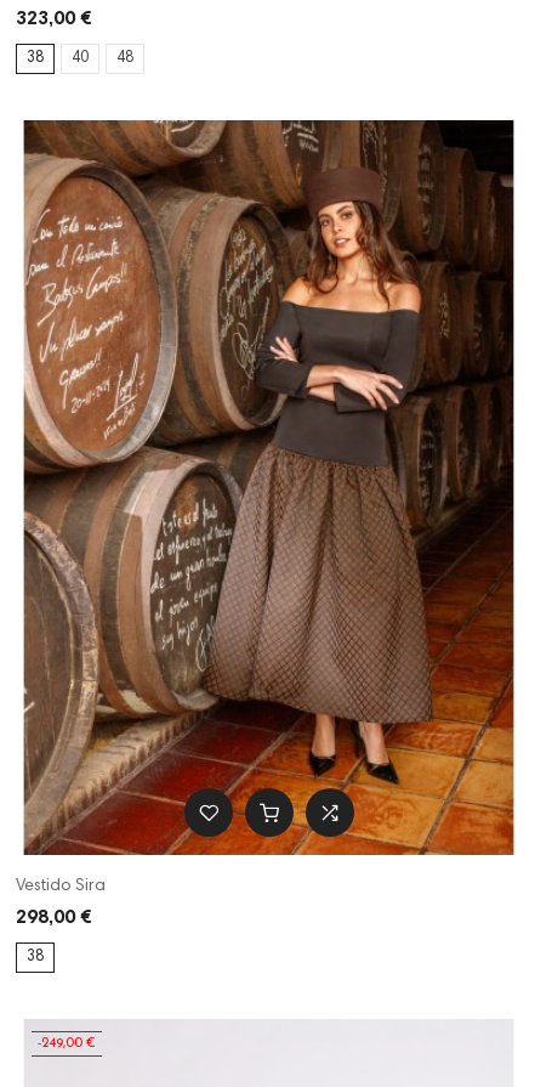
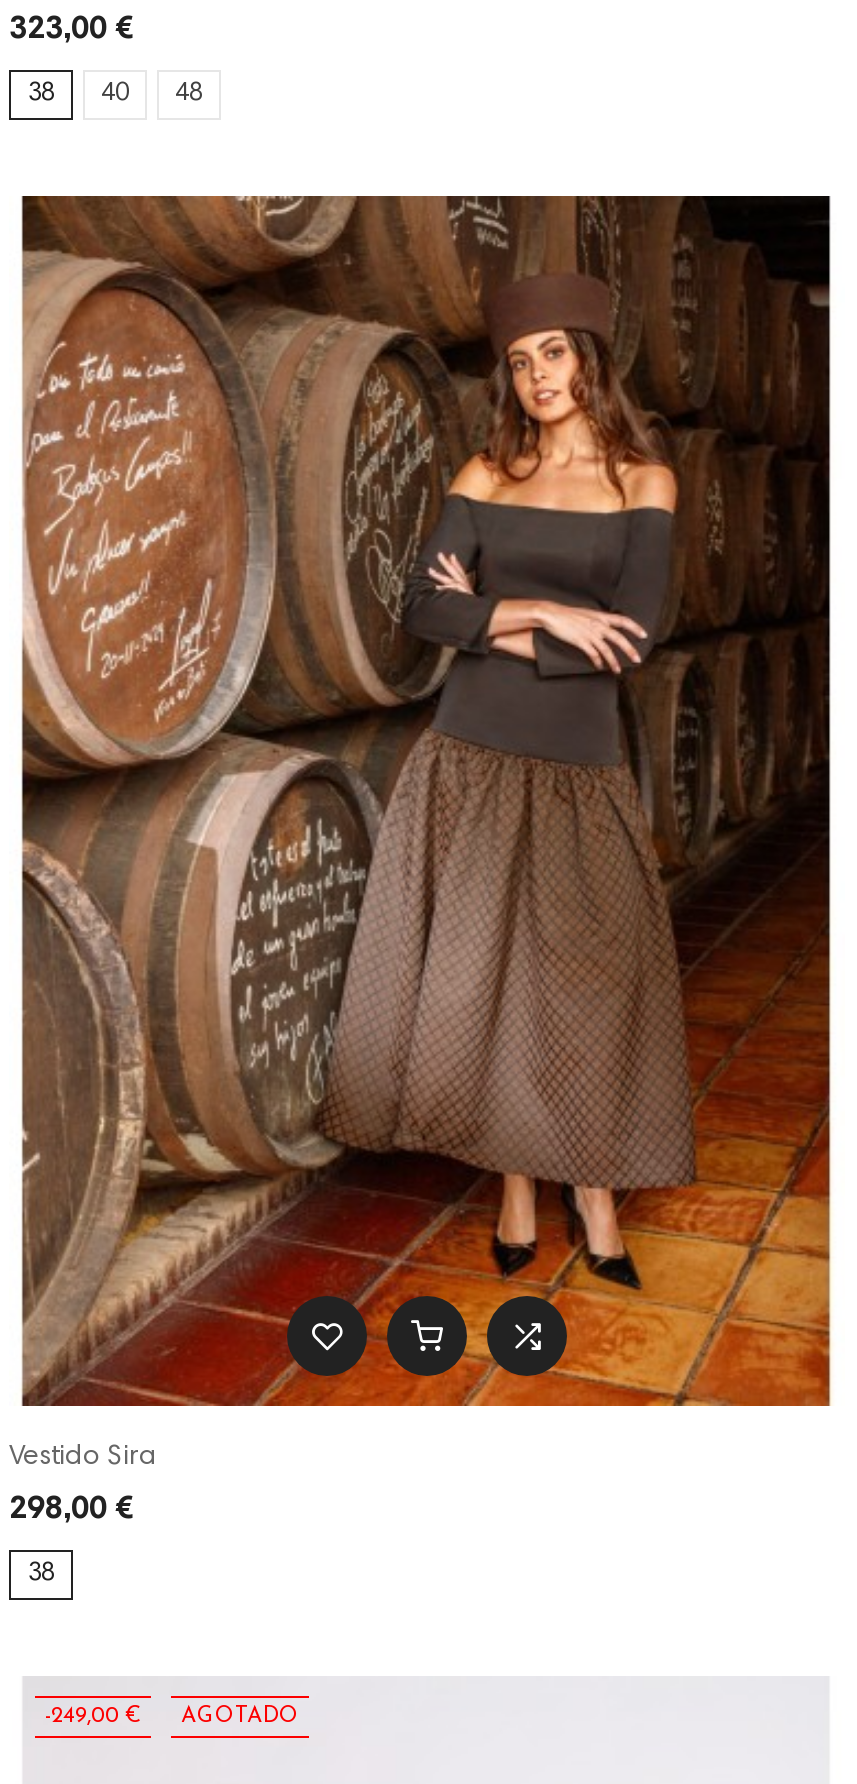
+ AGOTADO
